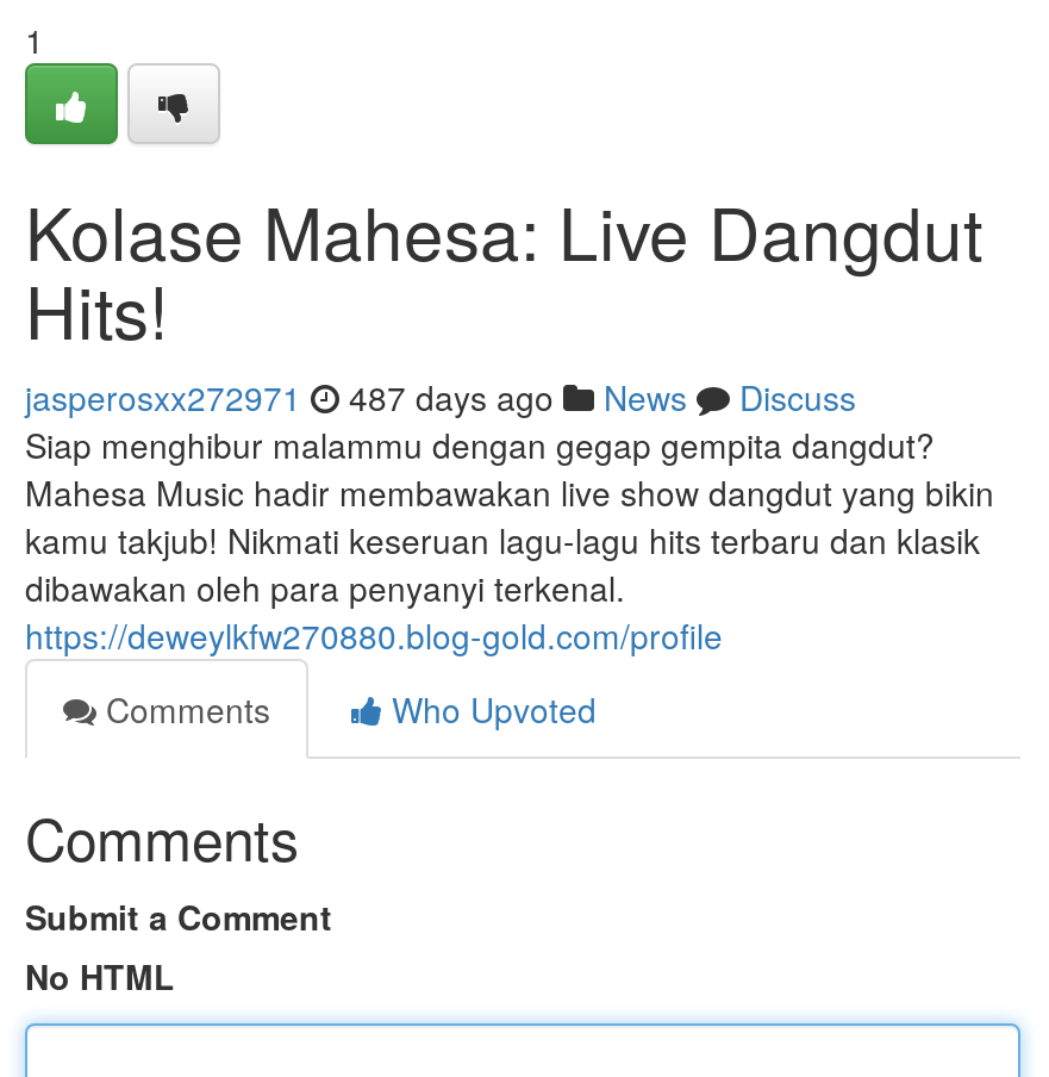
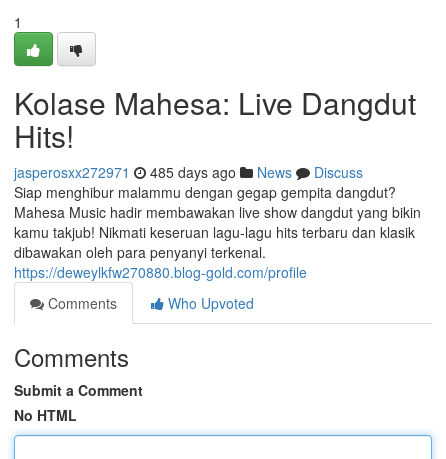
- jasperosxx272971 487 days ago News Discuss
+ jasperosxx272971 485 days ago News Discuss
